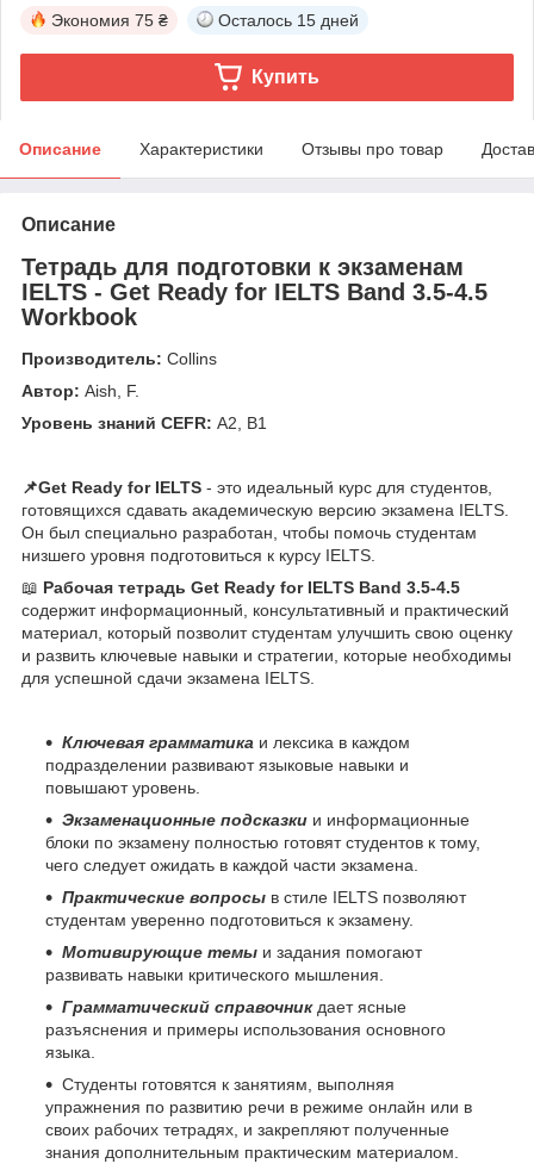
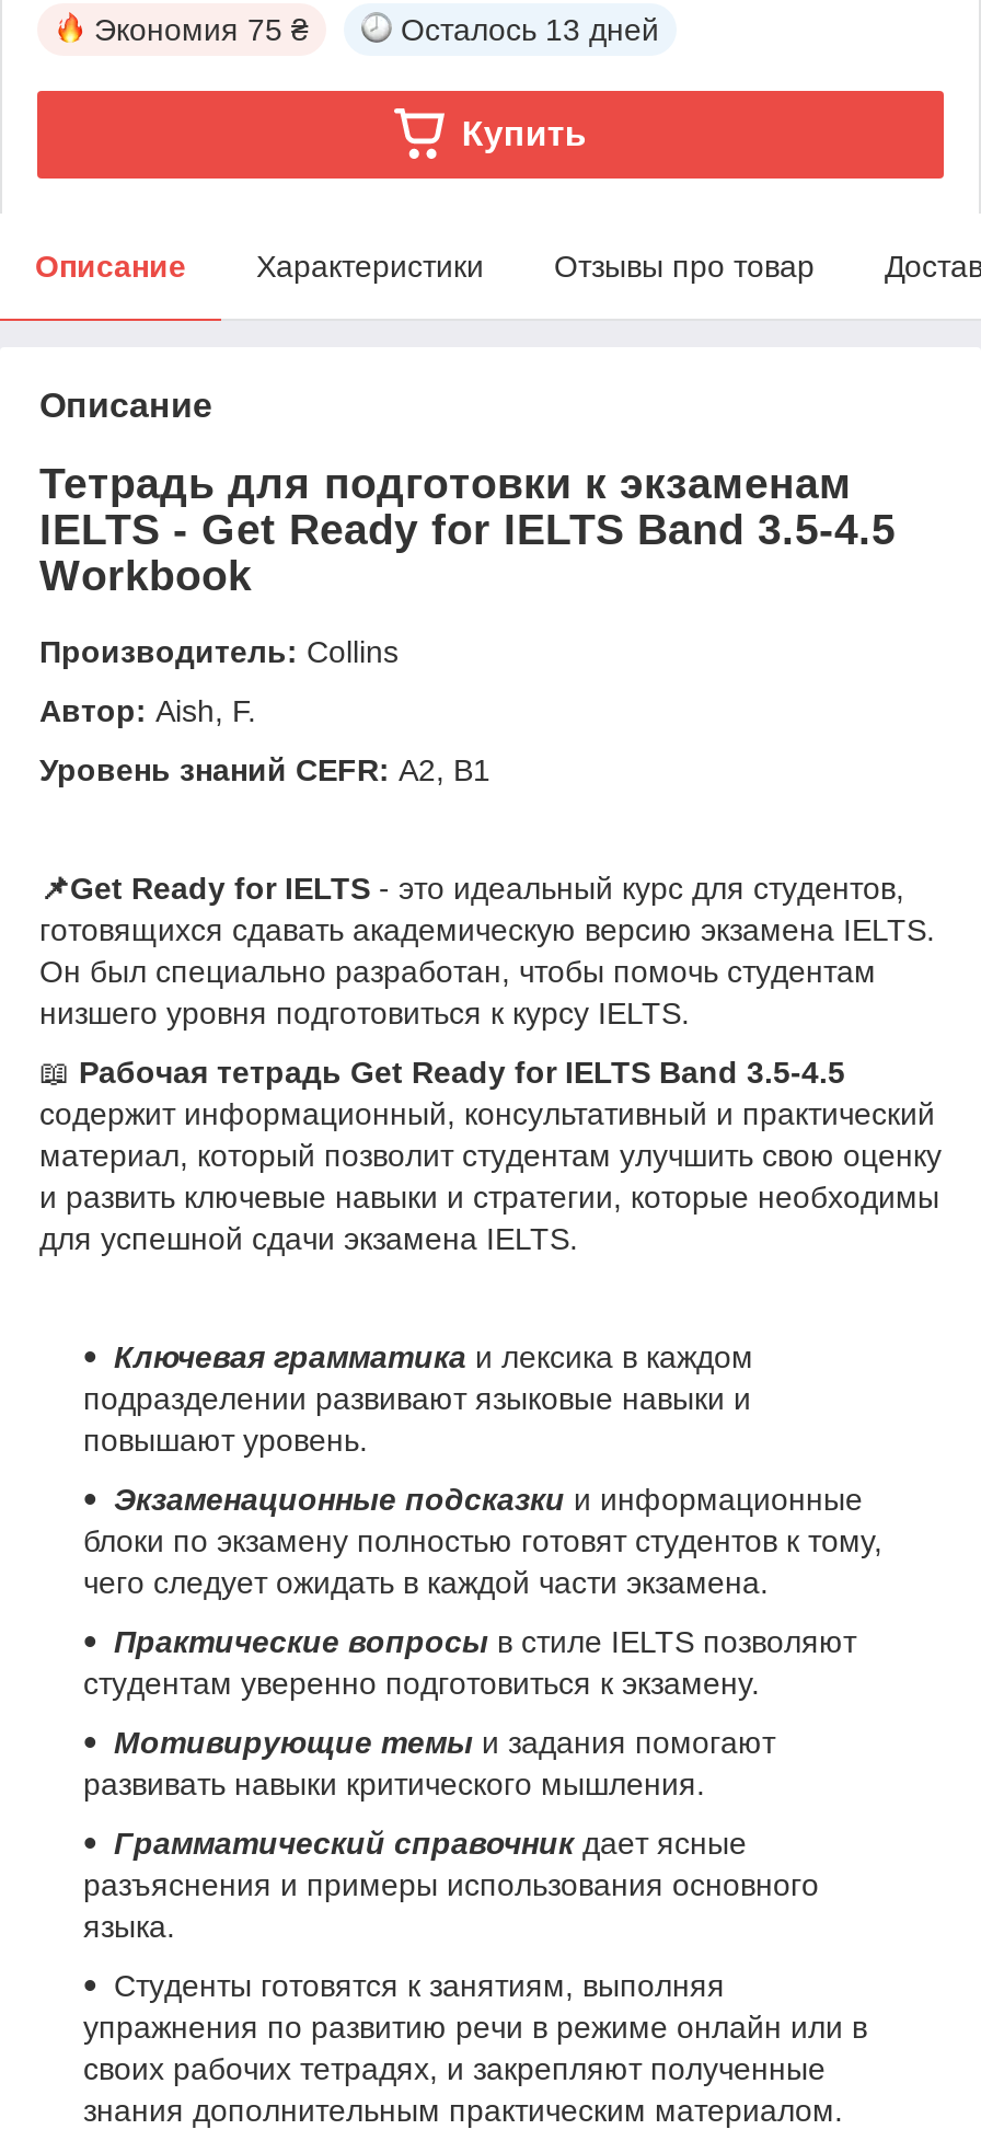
- Осталось 15 дней
+ Осталось 13 дней
